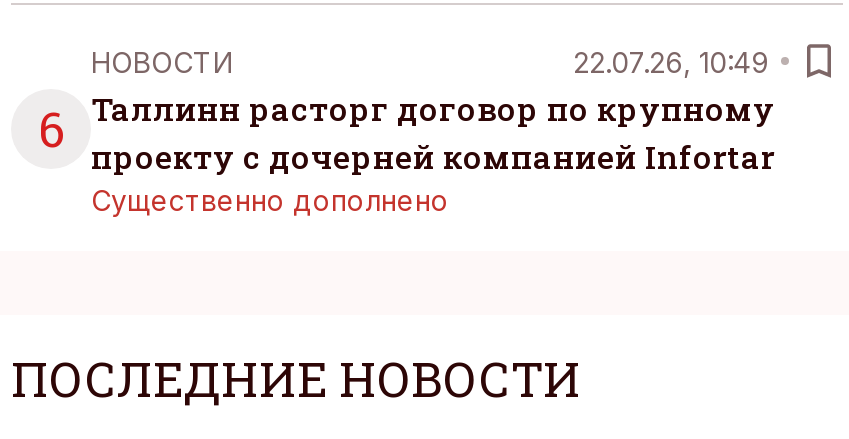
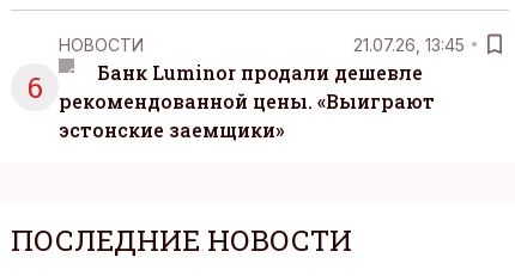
- 22.07.26, 10:49
- Таллинн расторг договор по крупному
- проекту с дочерней компанией Infortar
- Существенно дополнено
+ 21.07.26, 13:45
+ Банк Luminor продали дешевле
+ рекомендованной цены. «Выиграют
+ эстонские заемщики»
